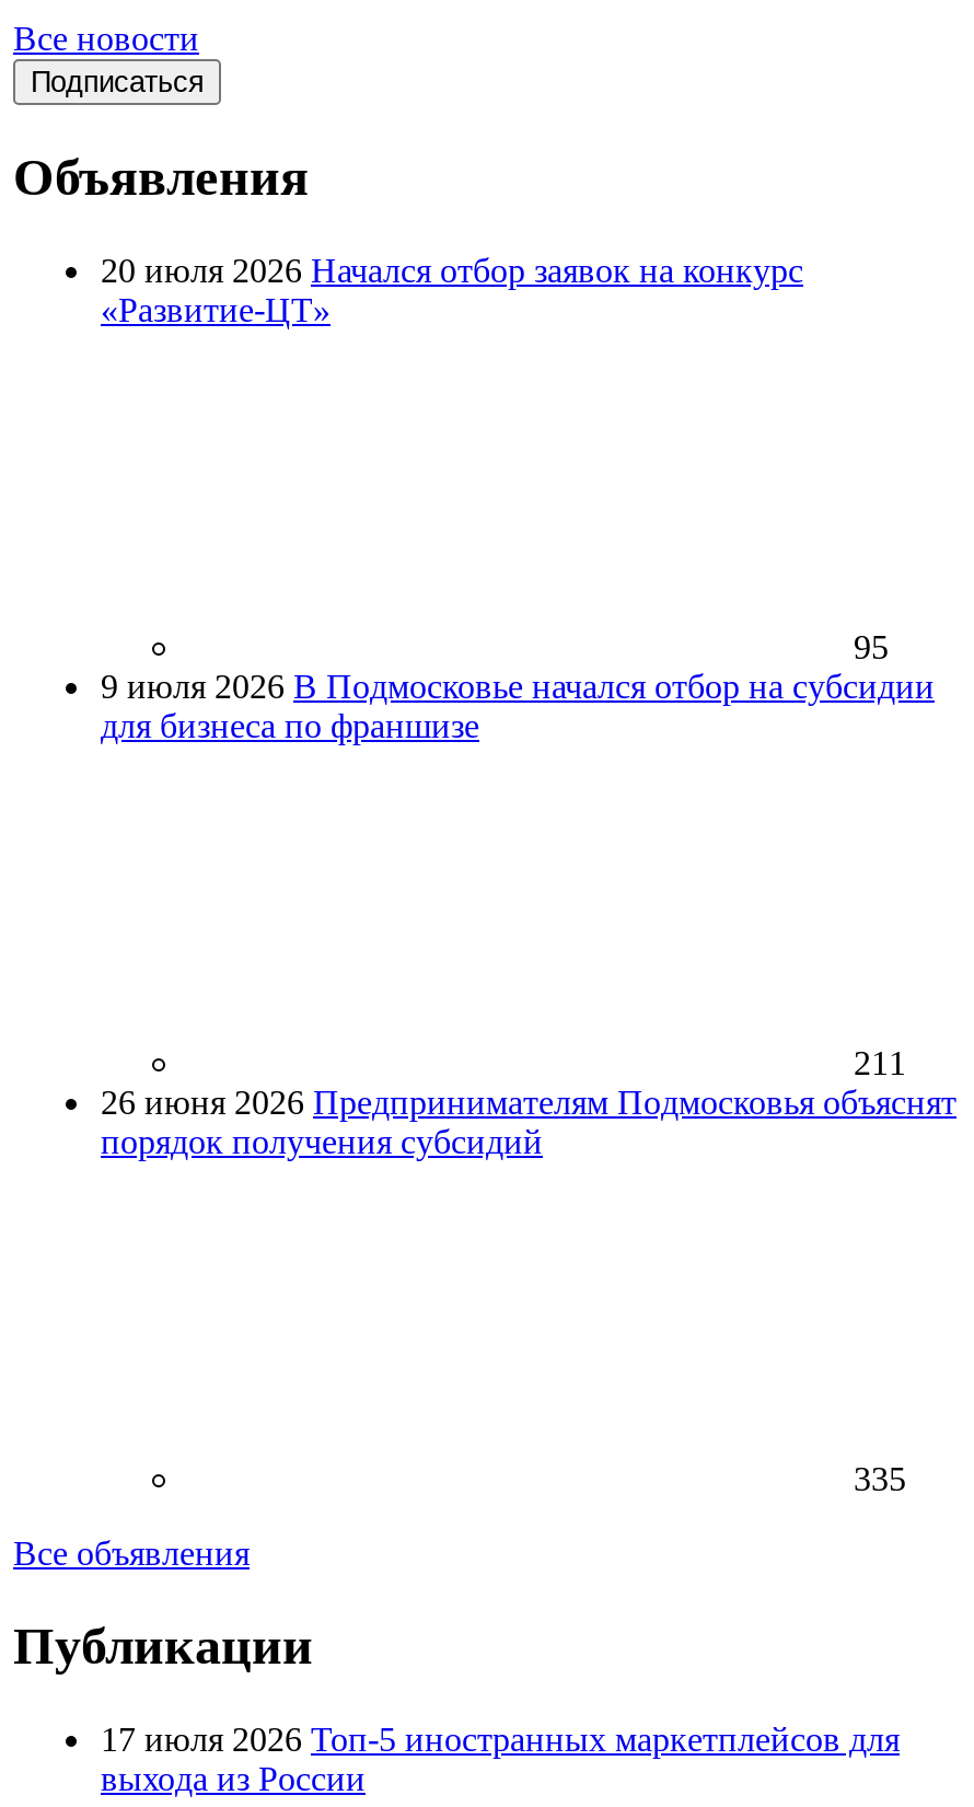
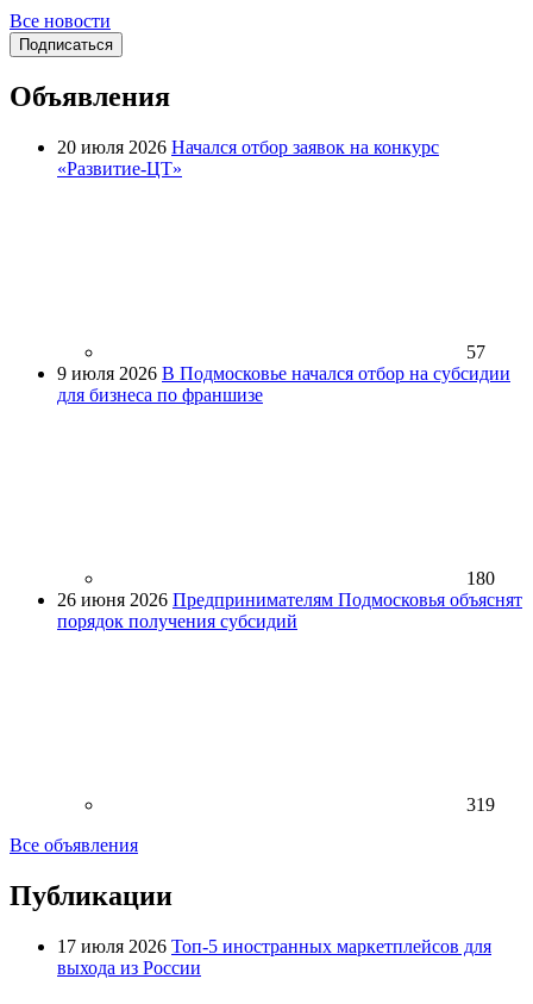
- 95
+ 57

- 211
+ 180

- 335
+ 319
